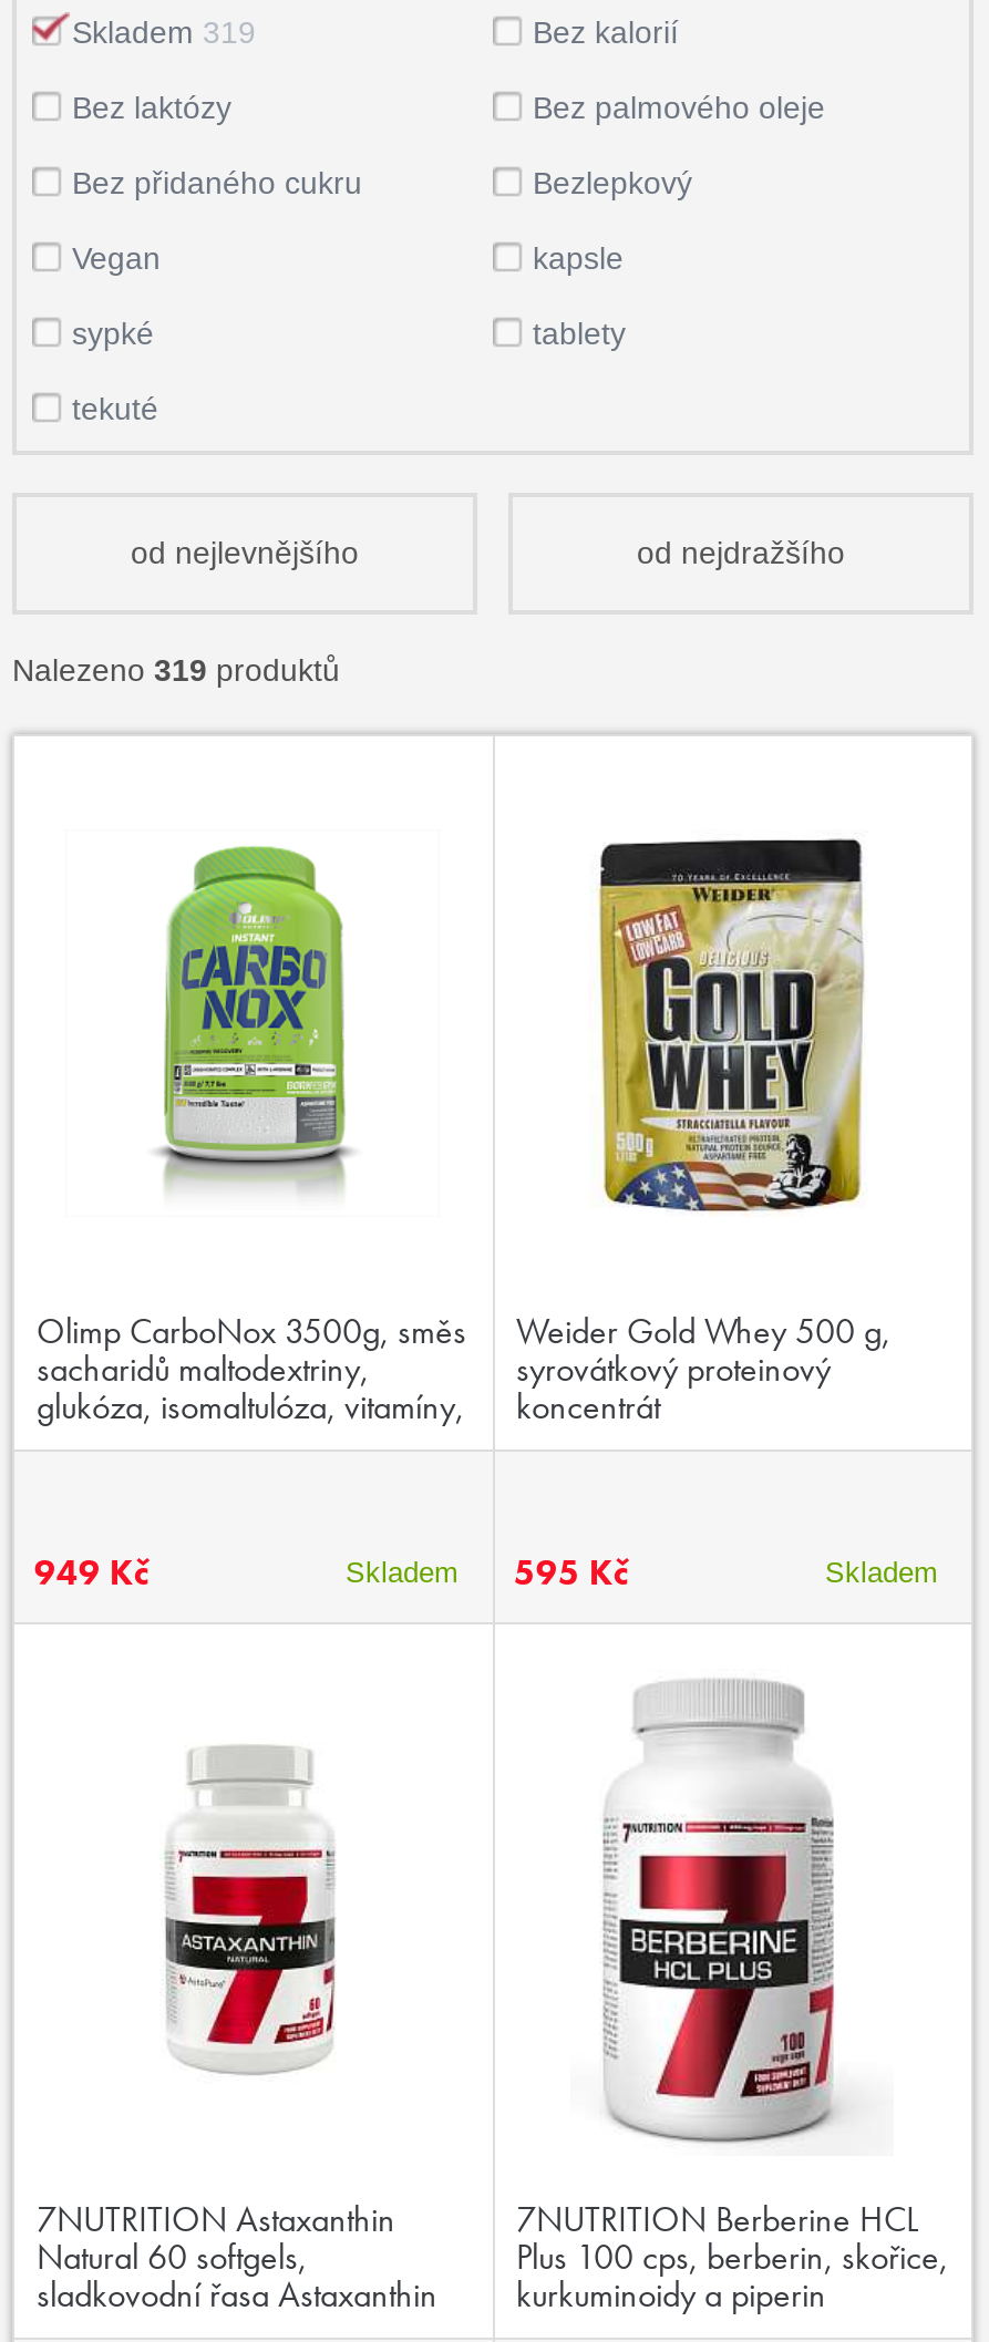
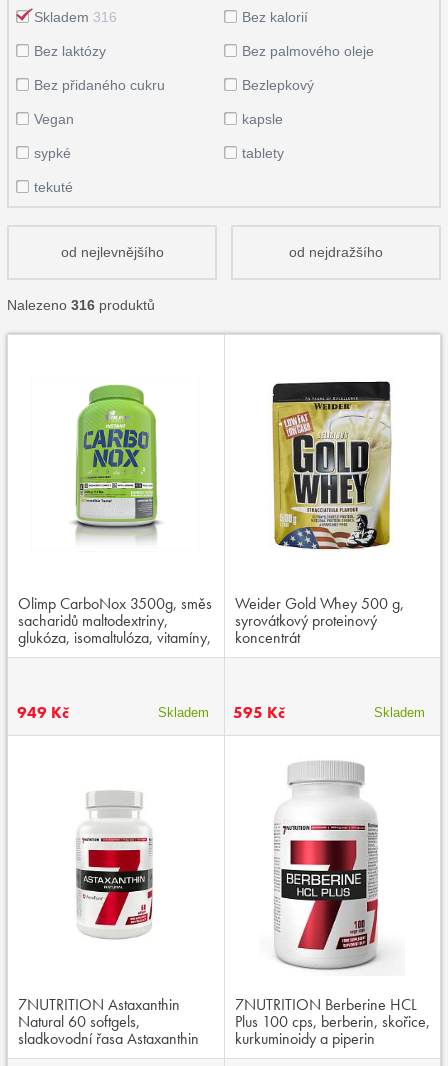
- Skladem 319
+ Skladem 316

- Nalezeno 319 produktů
+ Nalezeno 316 produktů
